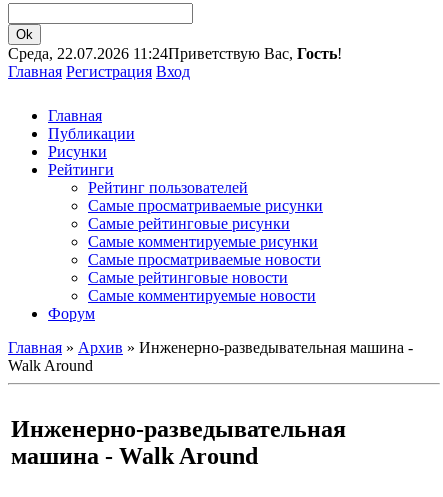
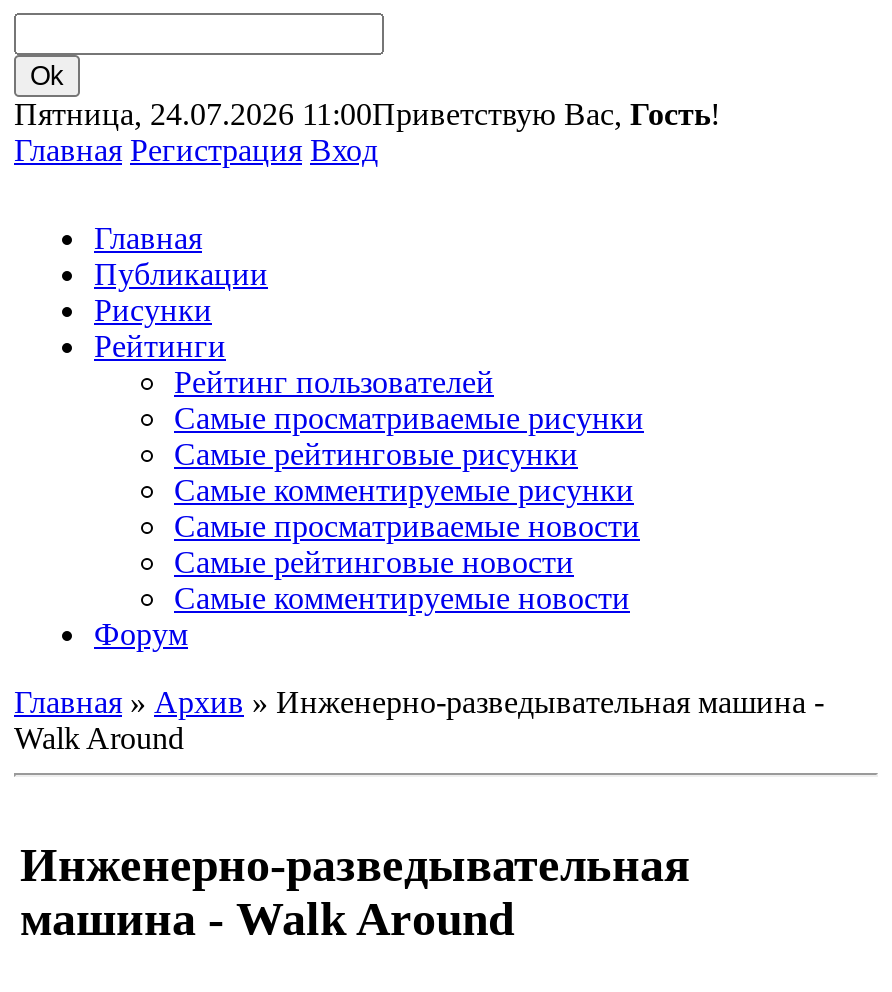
- Среда, 22.07.2026 11:24Приветствую Вас, Гость!
+ Пятница, 24.07.2026 11:00Приветствую Вас, Гость!
